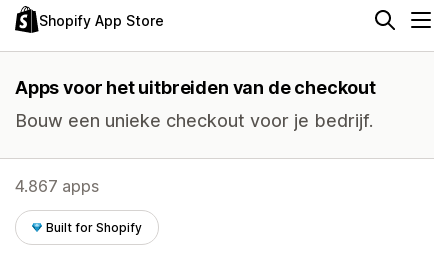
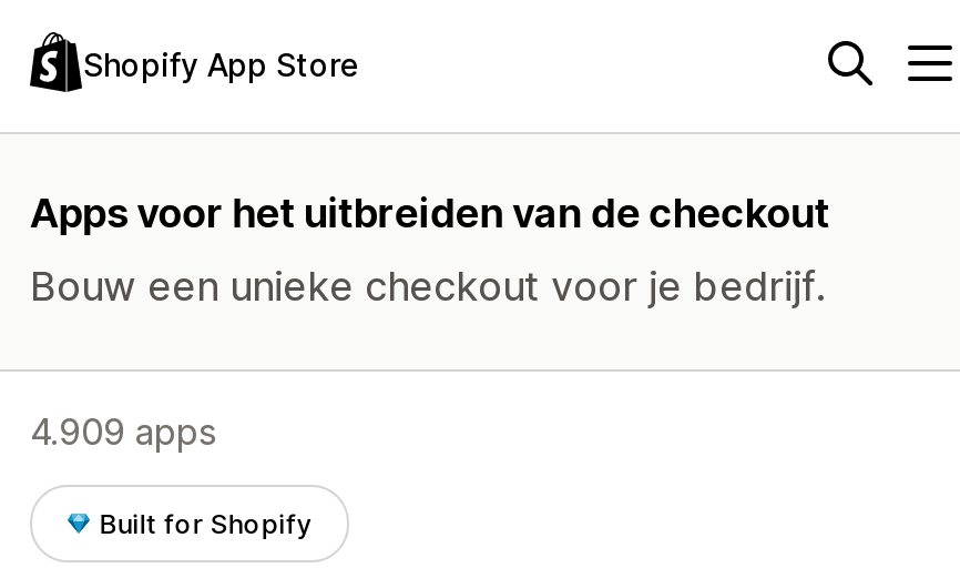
- 4.867 apps
+ 4.909 apps
